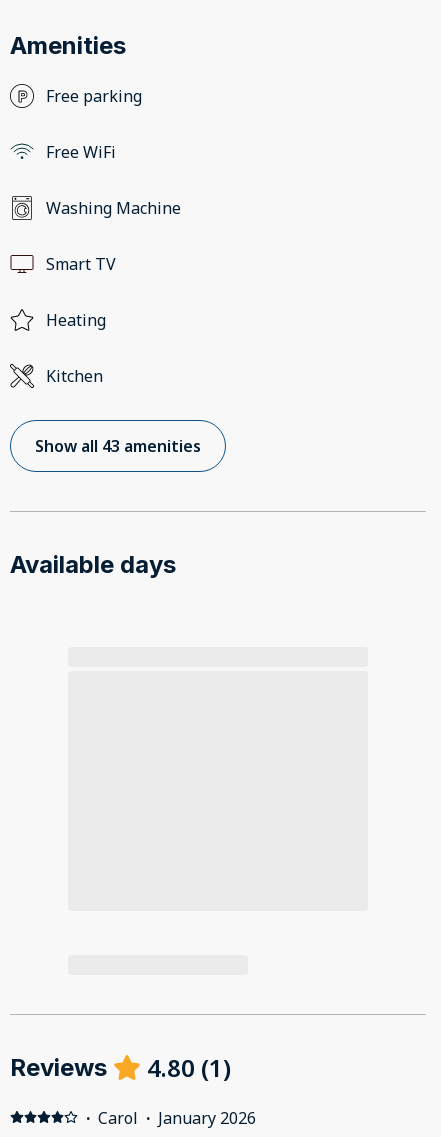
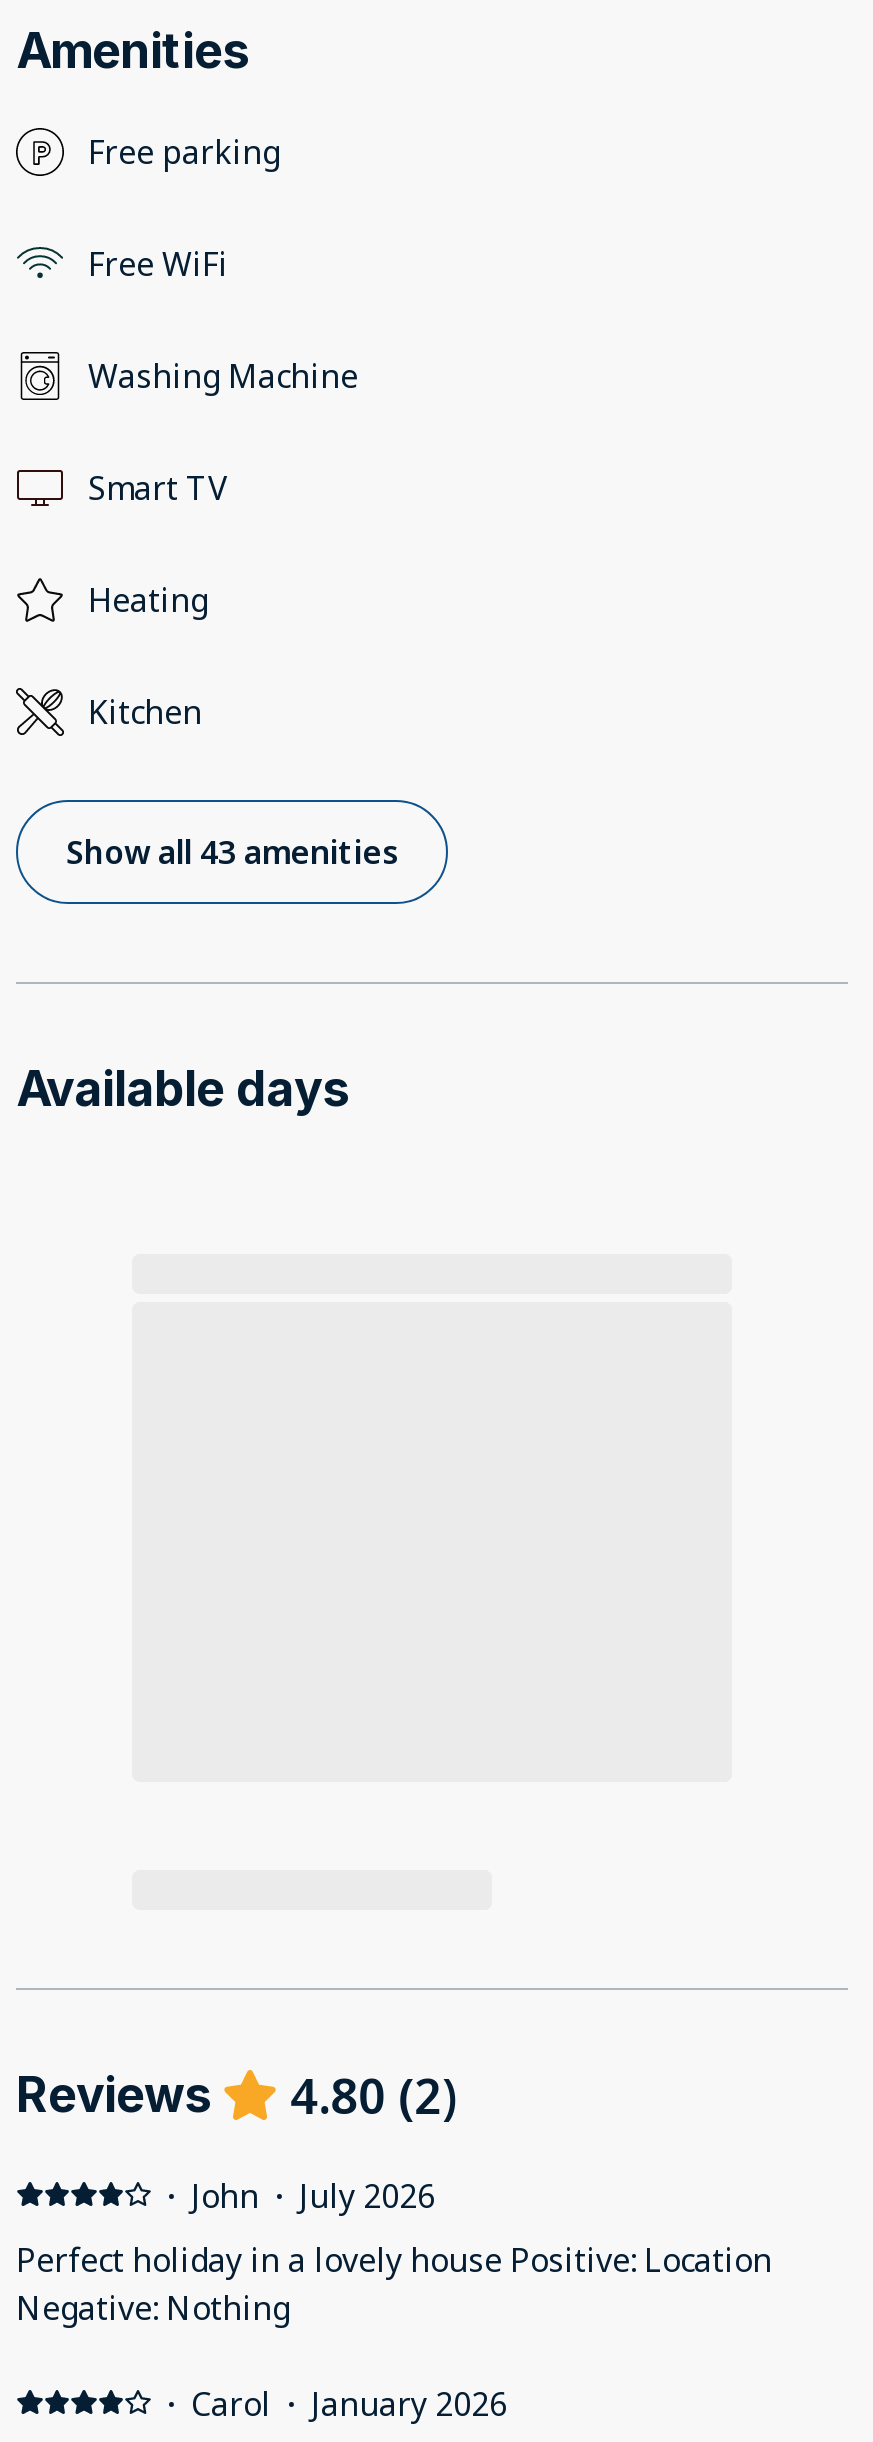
- 4.80 (1)
+ 4.80 (2)
+ · John · July 2026
+ Perfect holiday in a lovely house Positive: Location
+ Negative: Nothing
